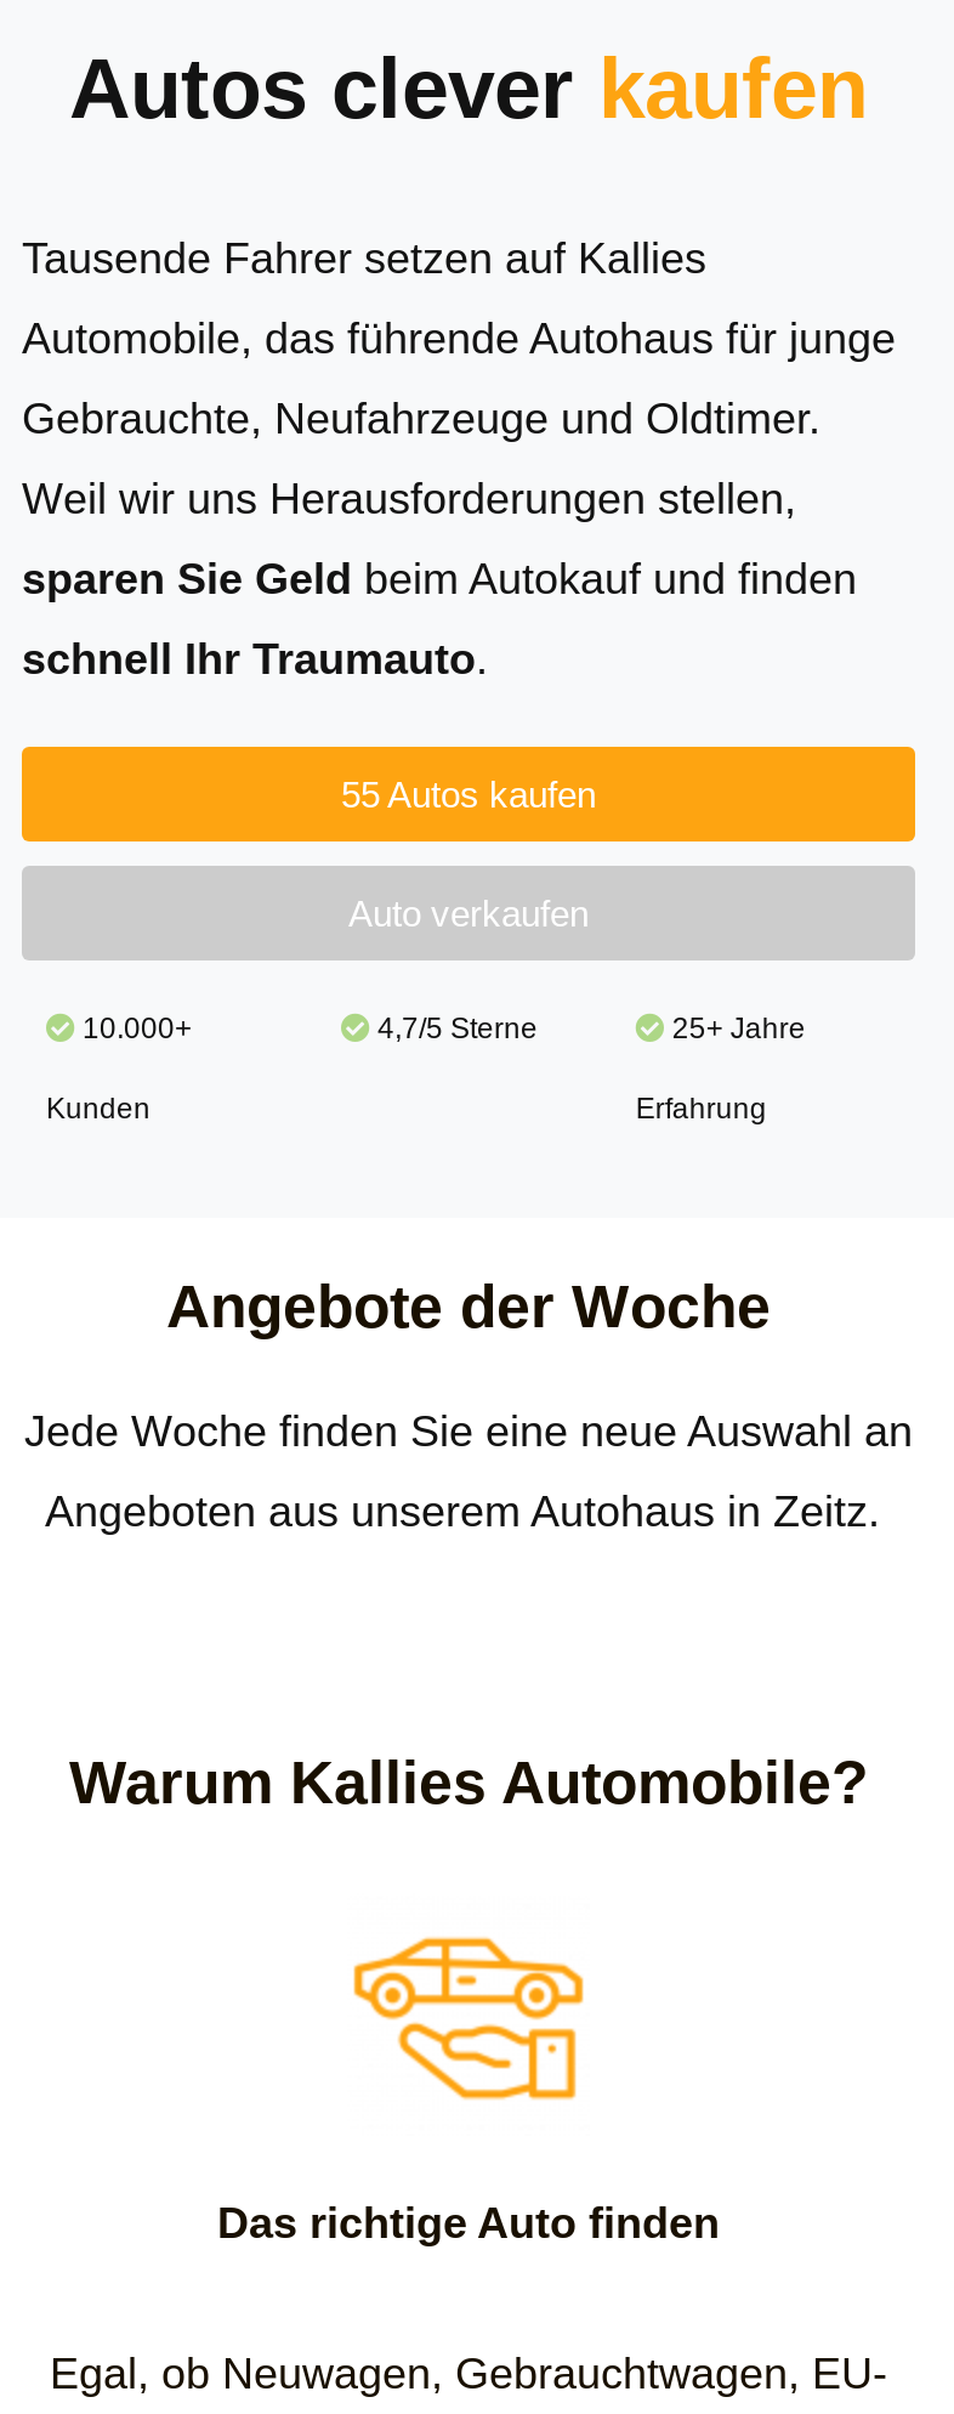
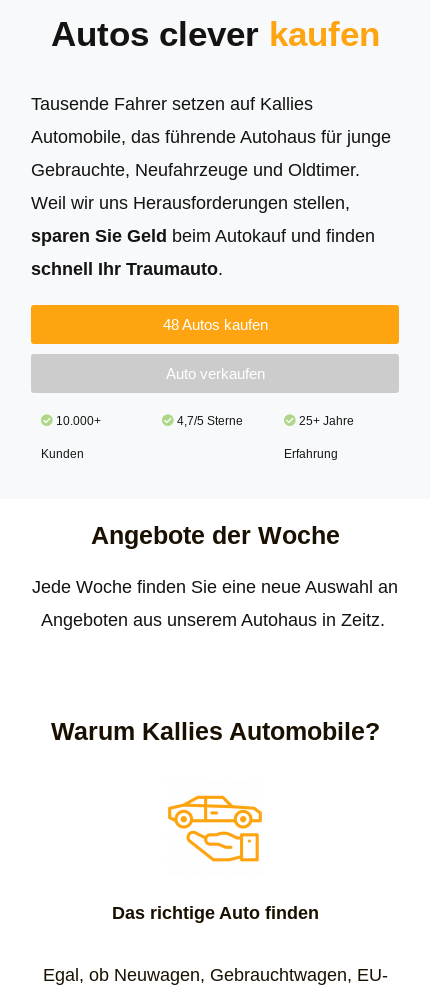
- 55 Autos kaufen
+ 48 Autos kaufen
